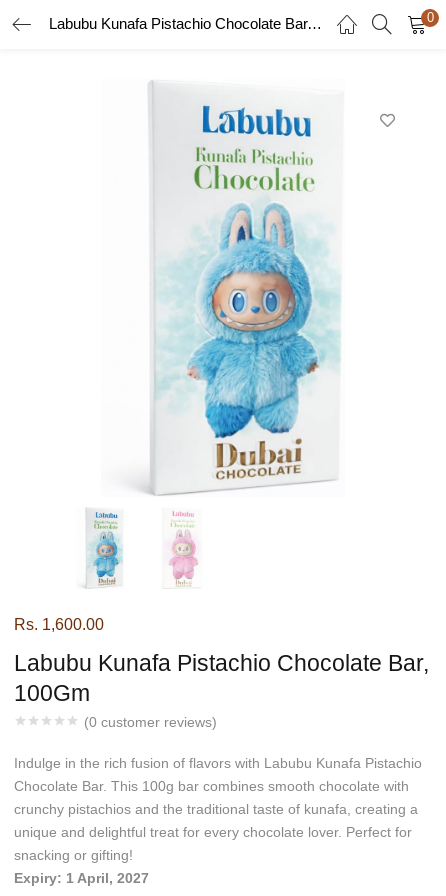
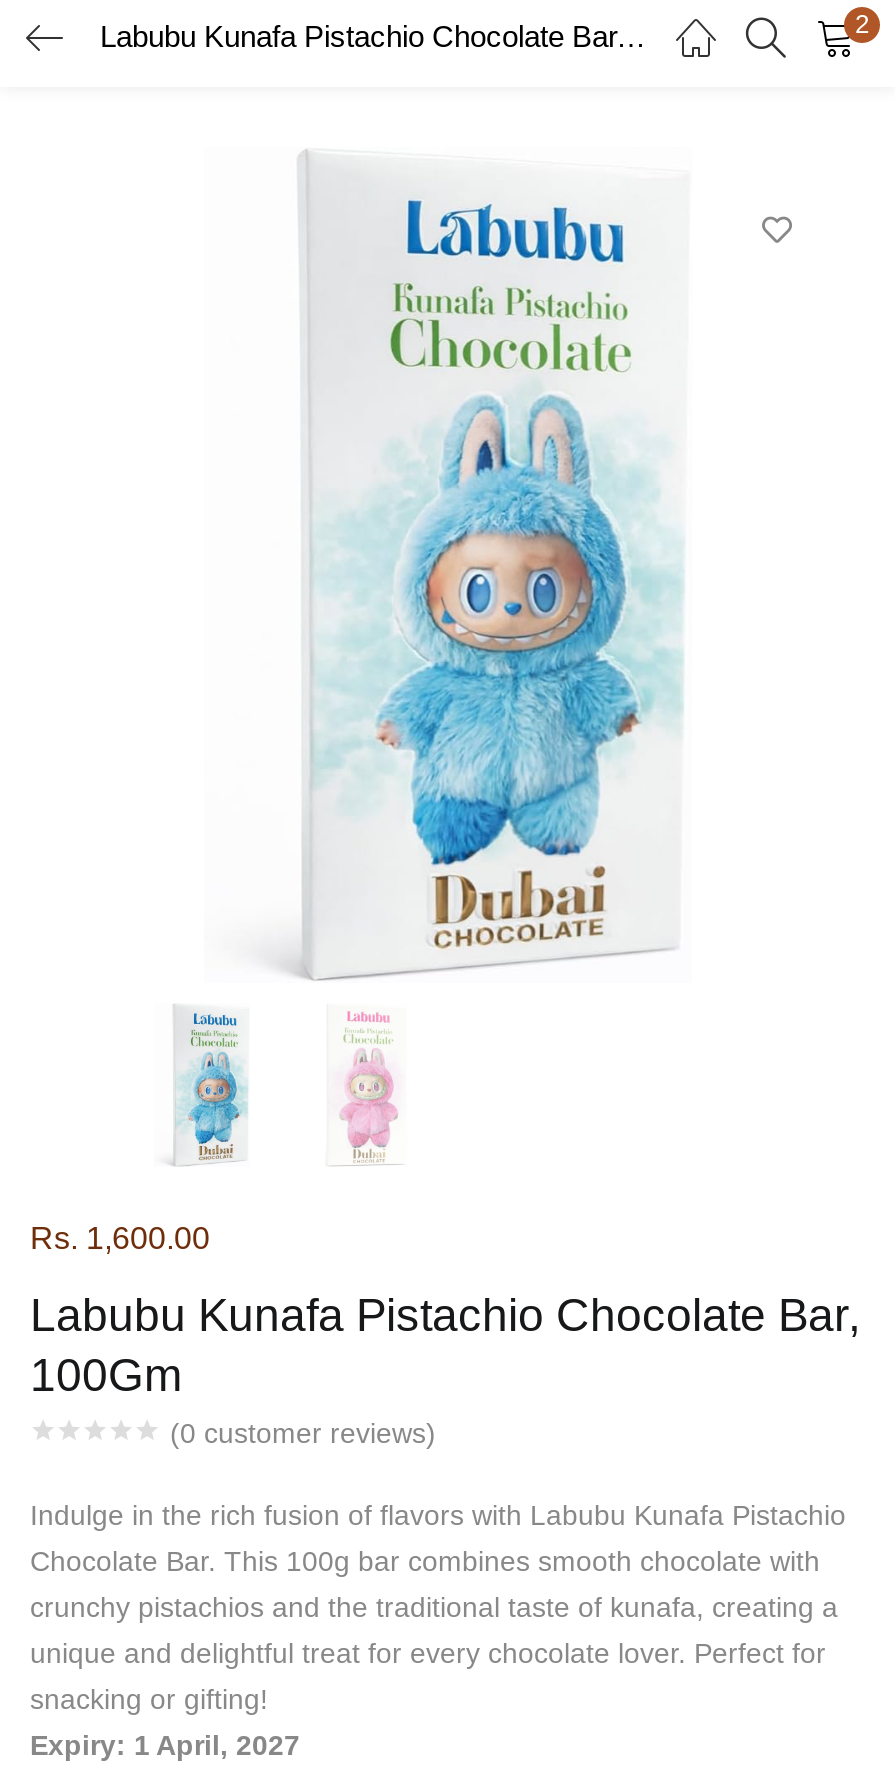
- 0
+ 2
